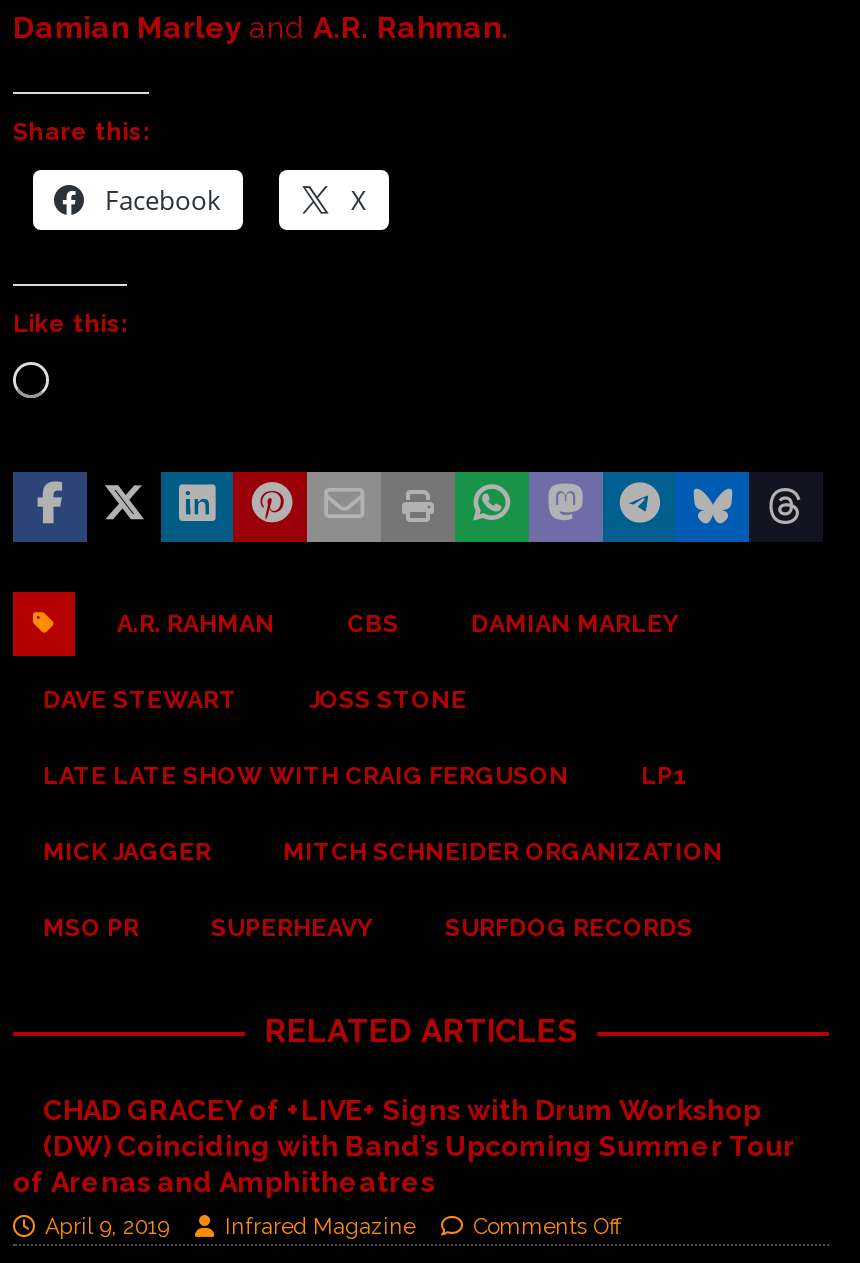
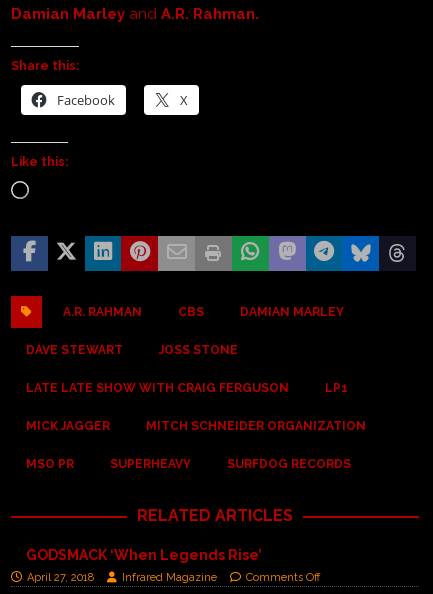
- CHAD GRACEY of +LIVE+ Signs with Drum Workshop
- (DW) Coinciding with Band’s Upcoming Summer Tour
- of Arenas and Amphitheatres
+ GODSMACK ‘When Legends Rise’

- April 9, 2019
+ April 27, 2018
